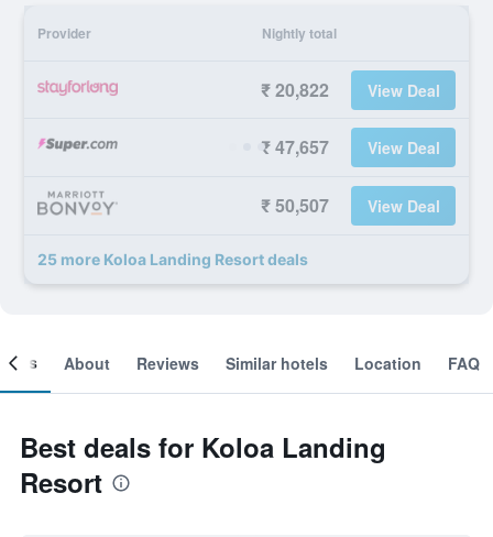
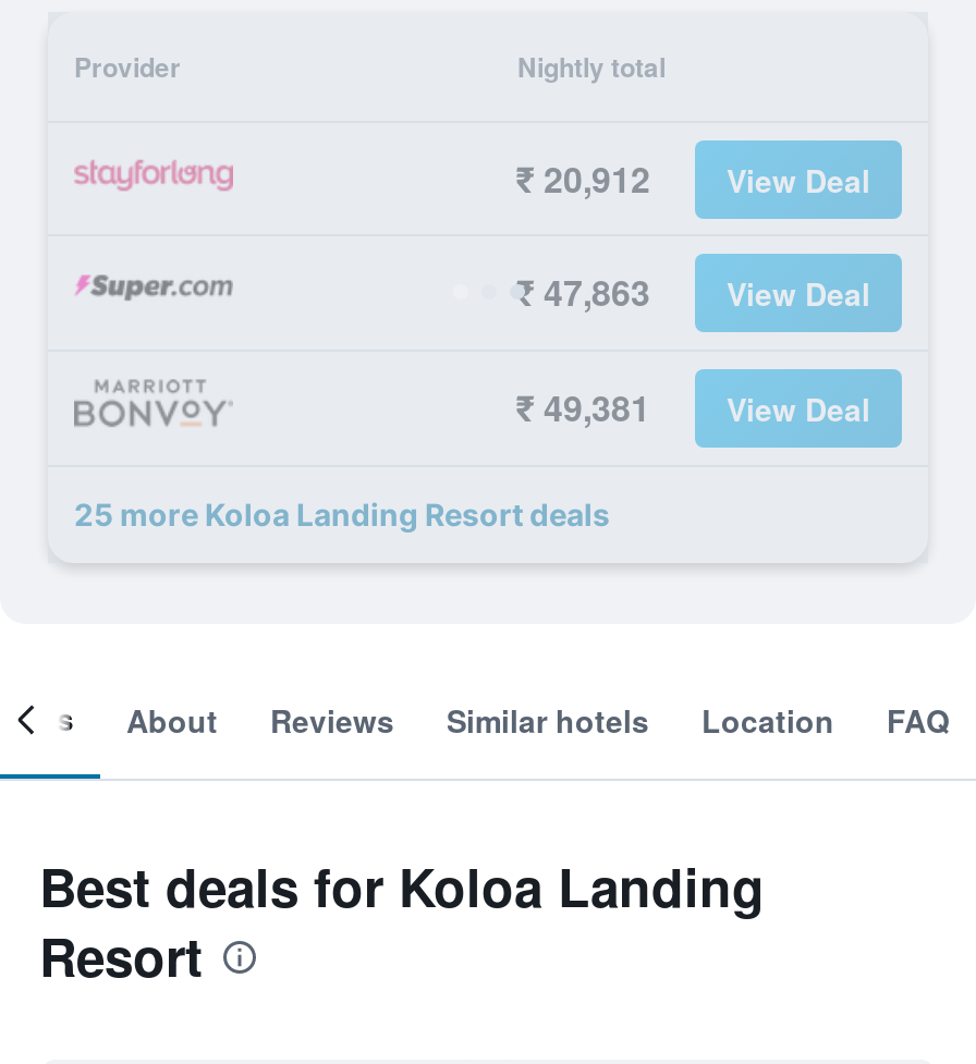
- ₹ 20,822 View Deal
+ ₹ 20,912 View Deal

- ₹ 47,657 View Deal
+ ₹ 47,863 View Deal

- ₹ 50,507 View Deal
+ ₹ 49,381 View Deal
